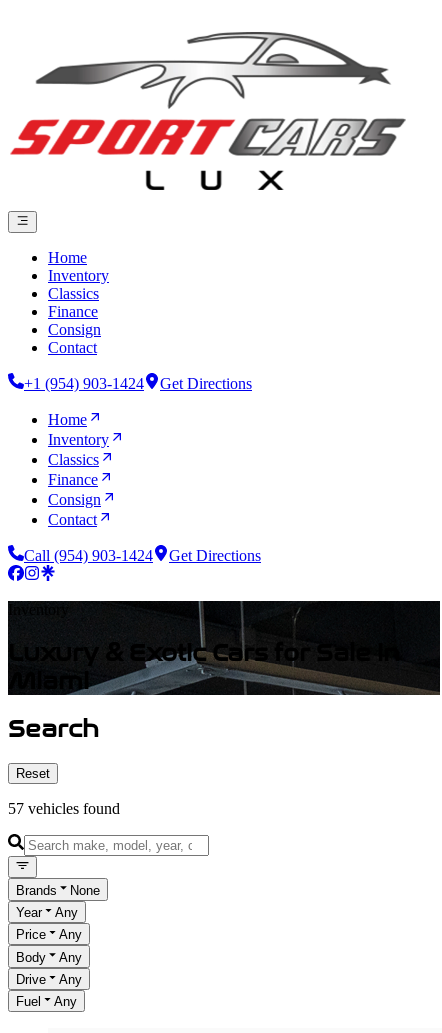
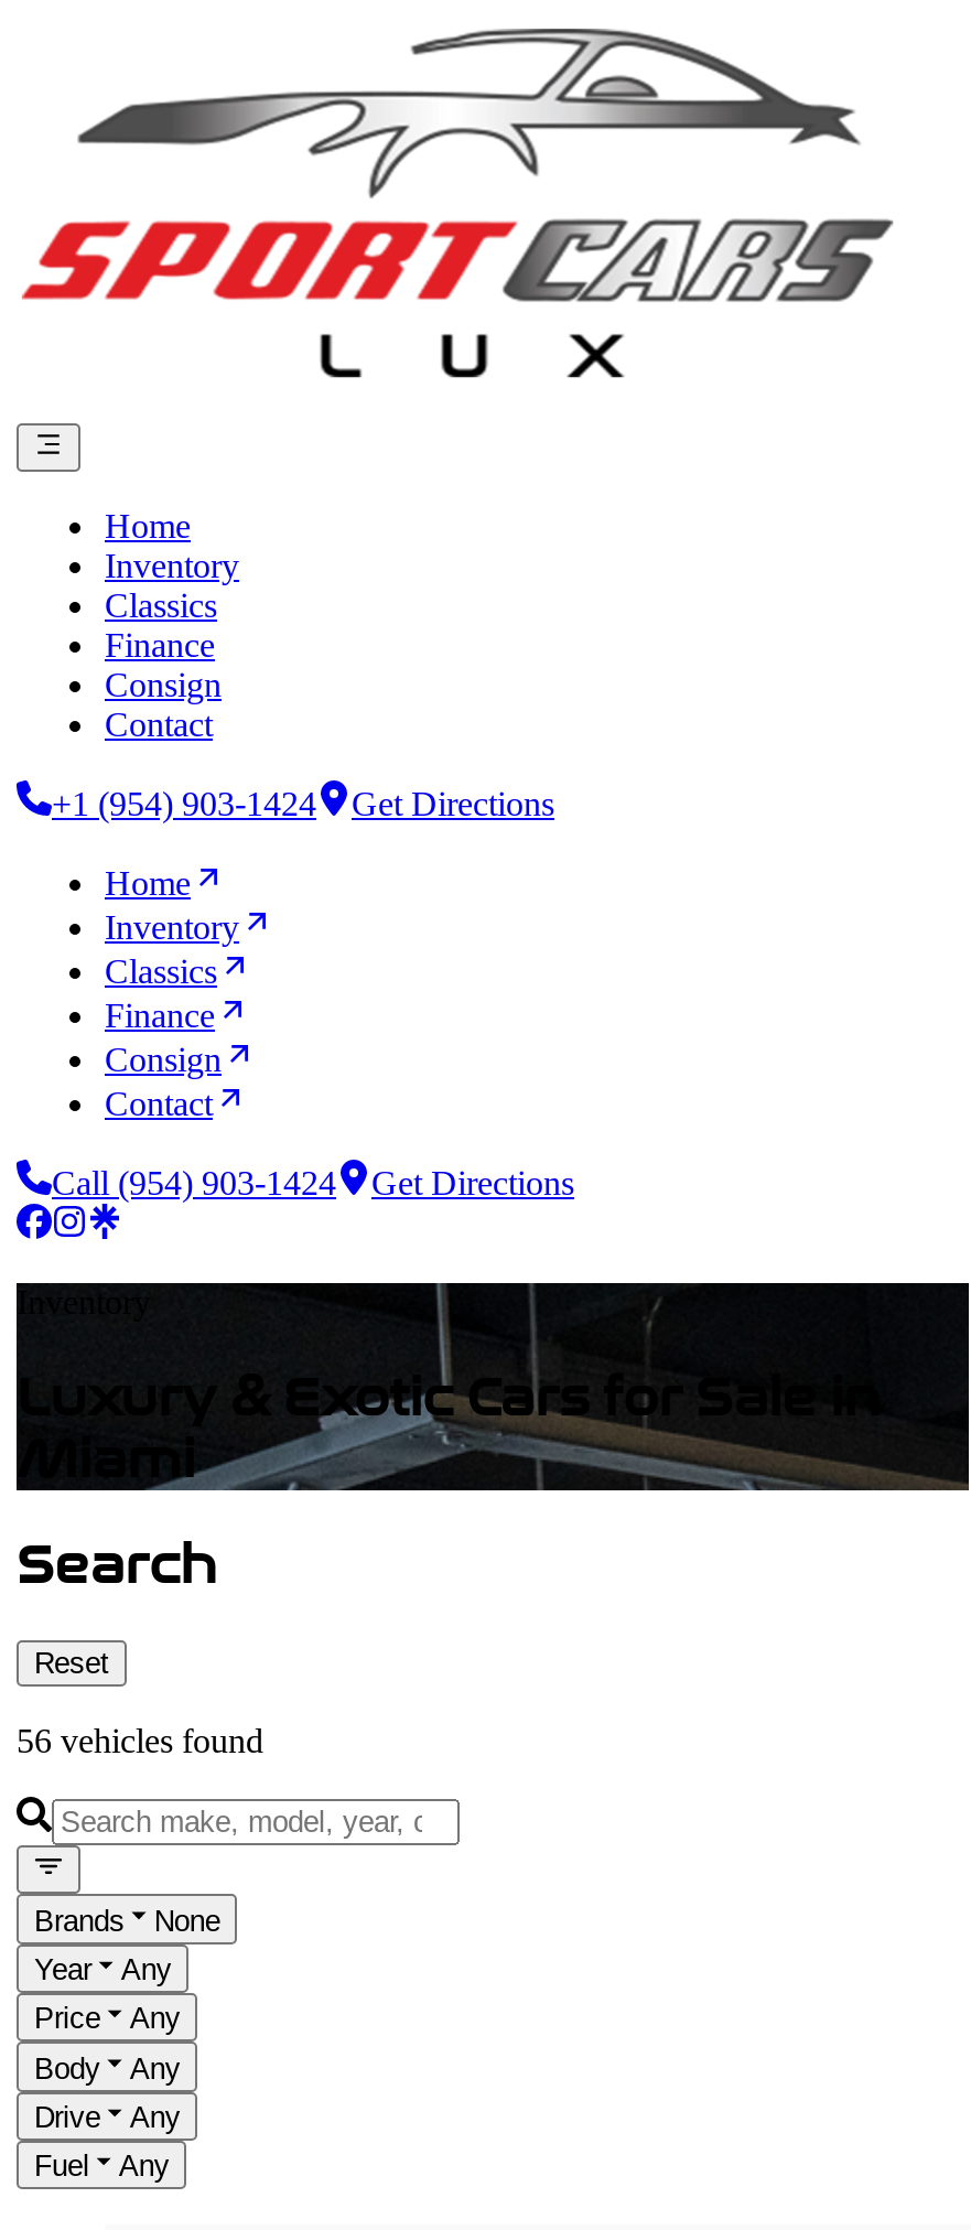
- 57 vehicles found
+ 56 vehicles found
